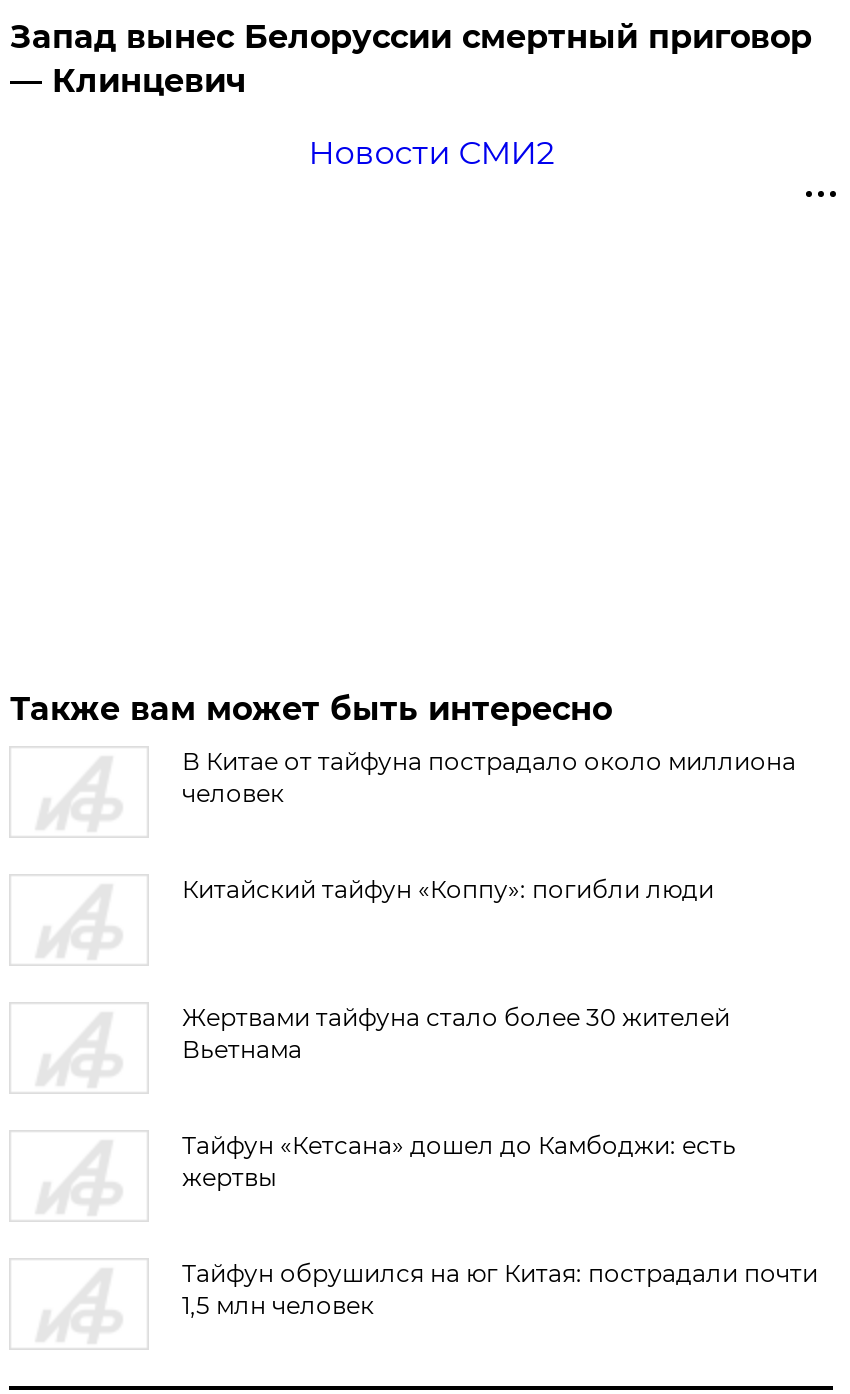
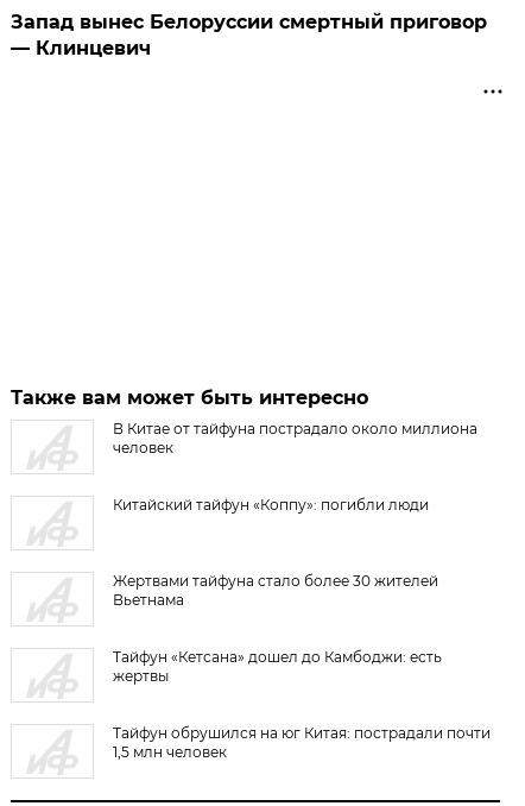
- Новости СМИ2
